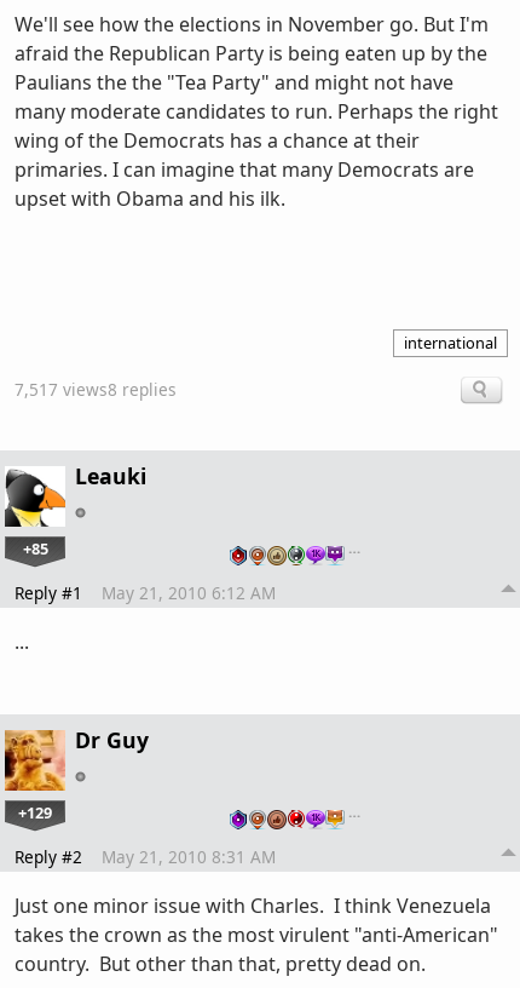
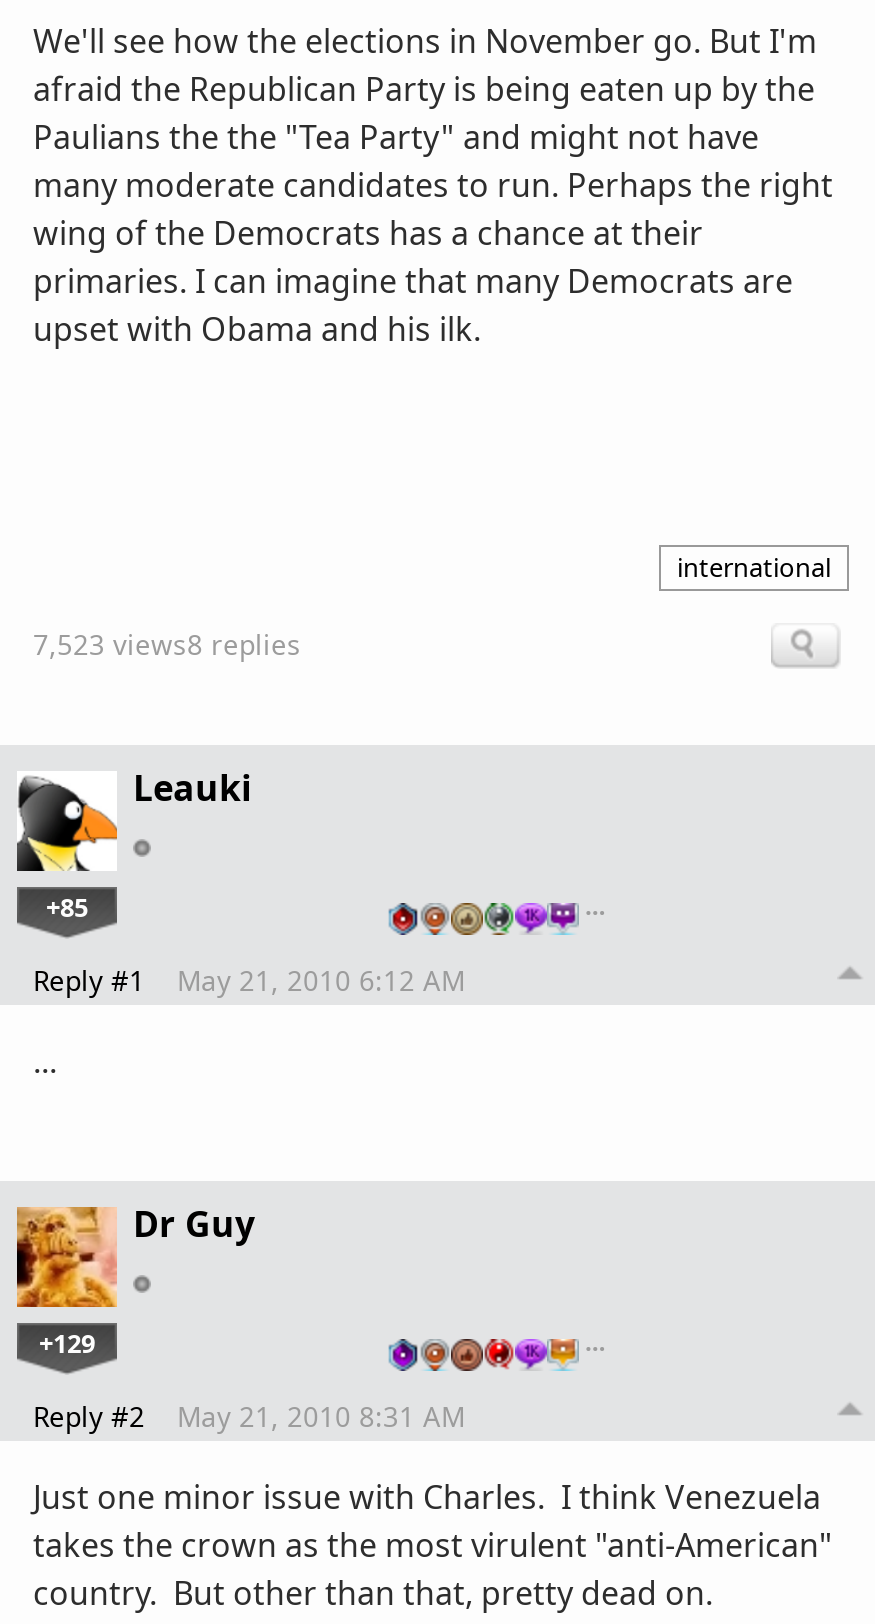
- 7,517 views8 replies
+ 7,523 views8 replies
